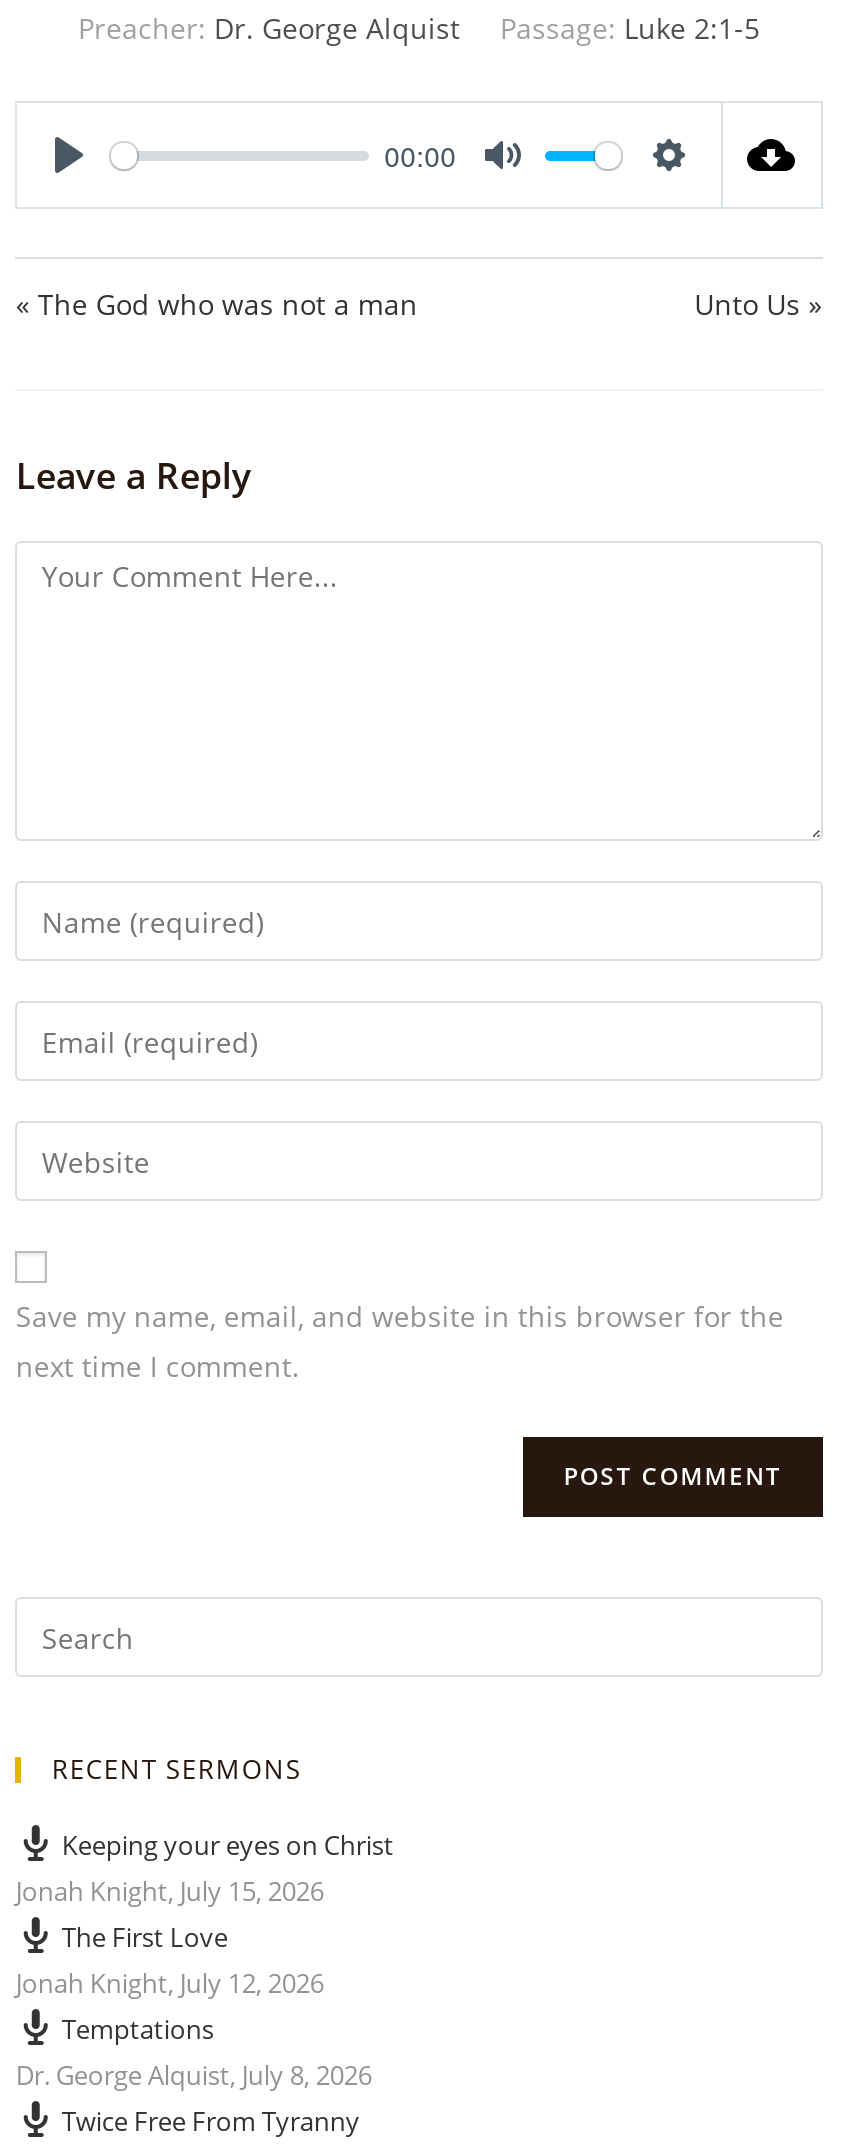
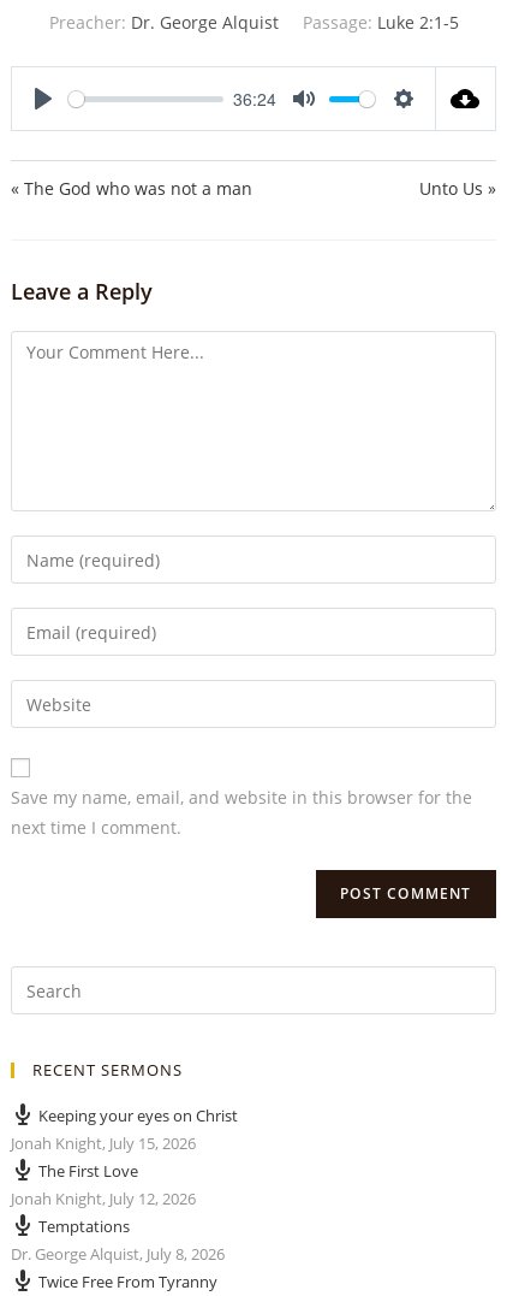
- 00:00
+ 36:24
